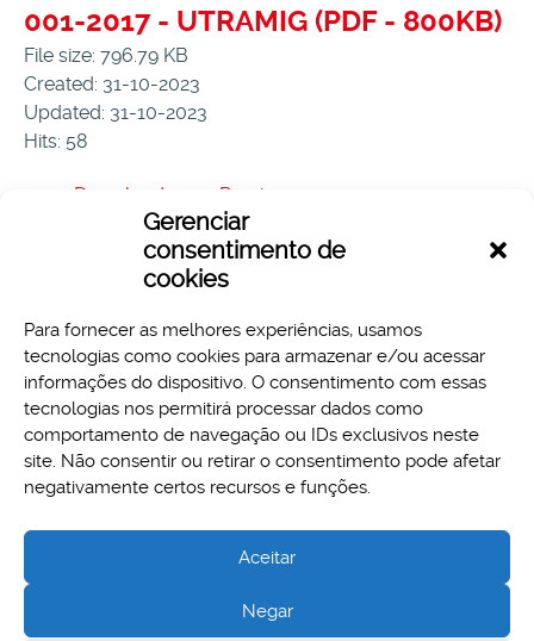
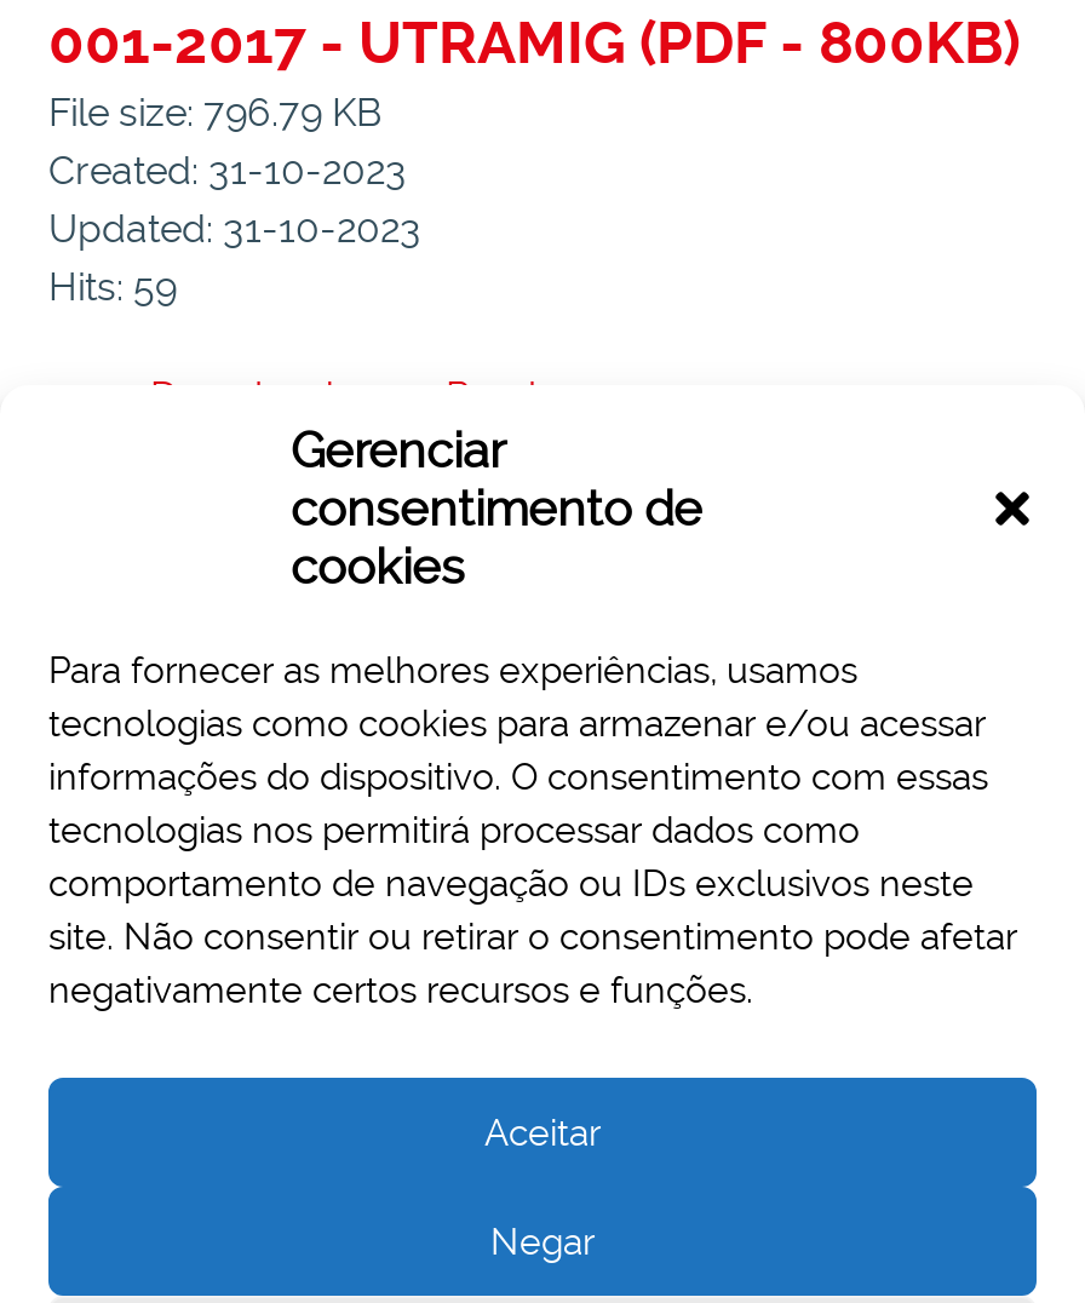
- Hits: 58
+ Hits: 59
